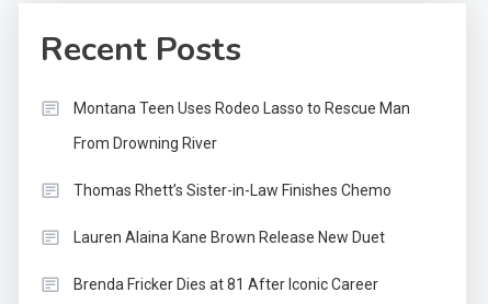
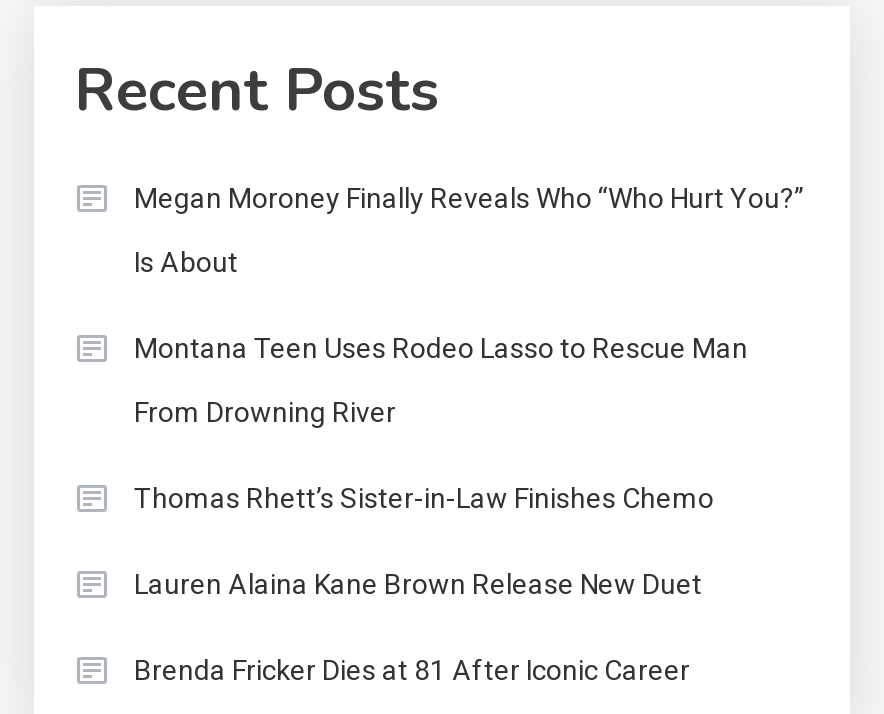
+ Megan Moroney Finally Reveals Who “Who Hurt You?”
+ Is About
